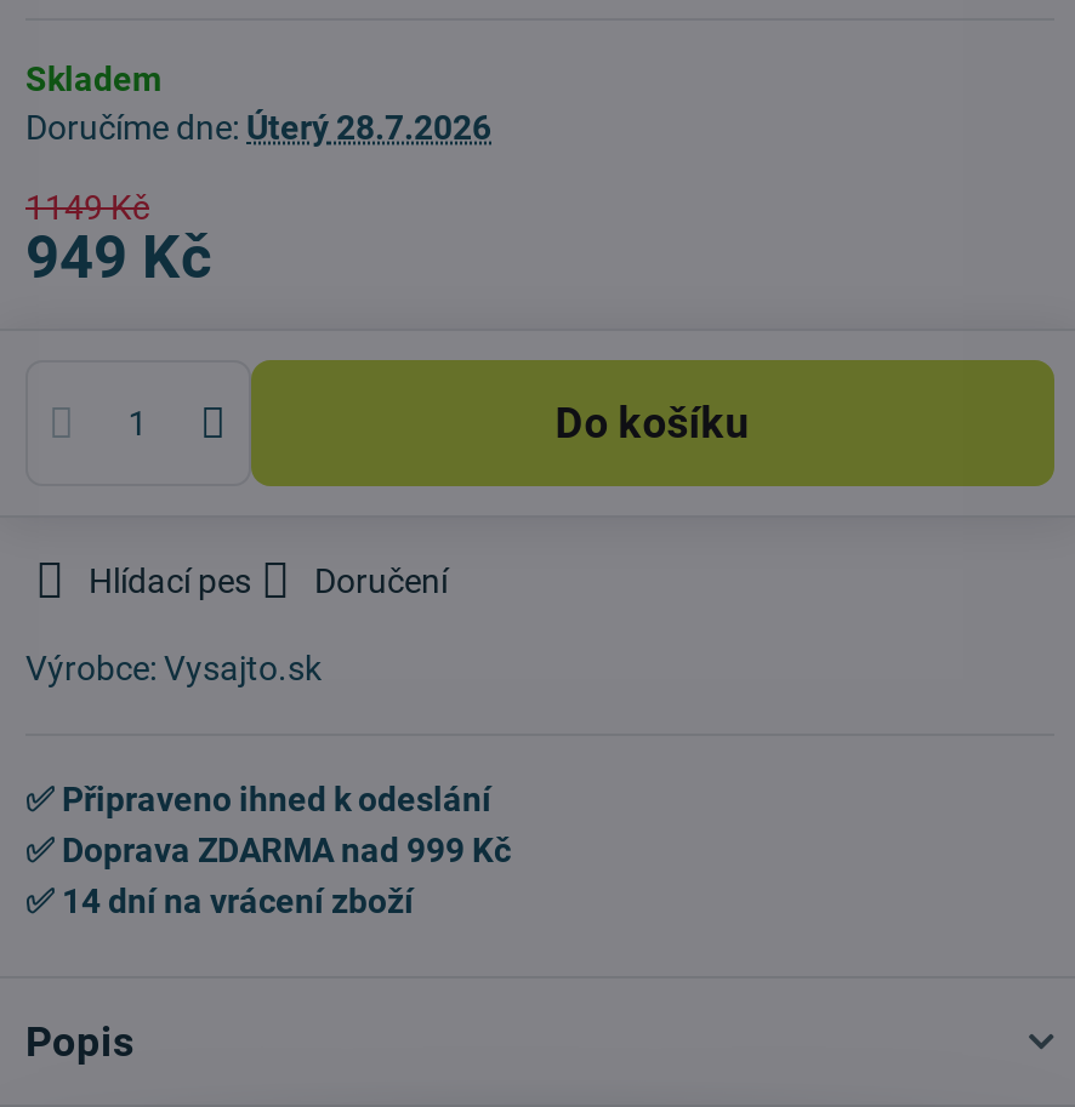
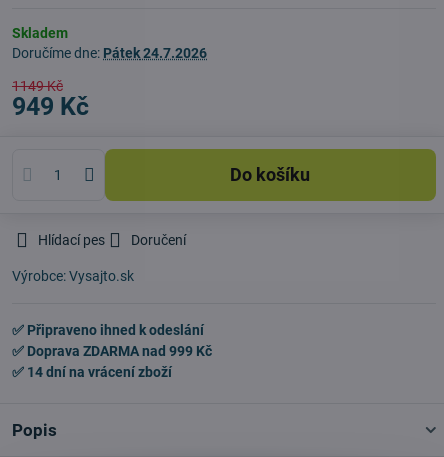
- Doručíme dne: Úterý 28.7.2026
+ Doručíme dne: Pátek 24.7.2026
